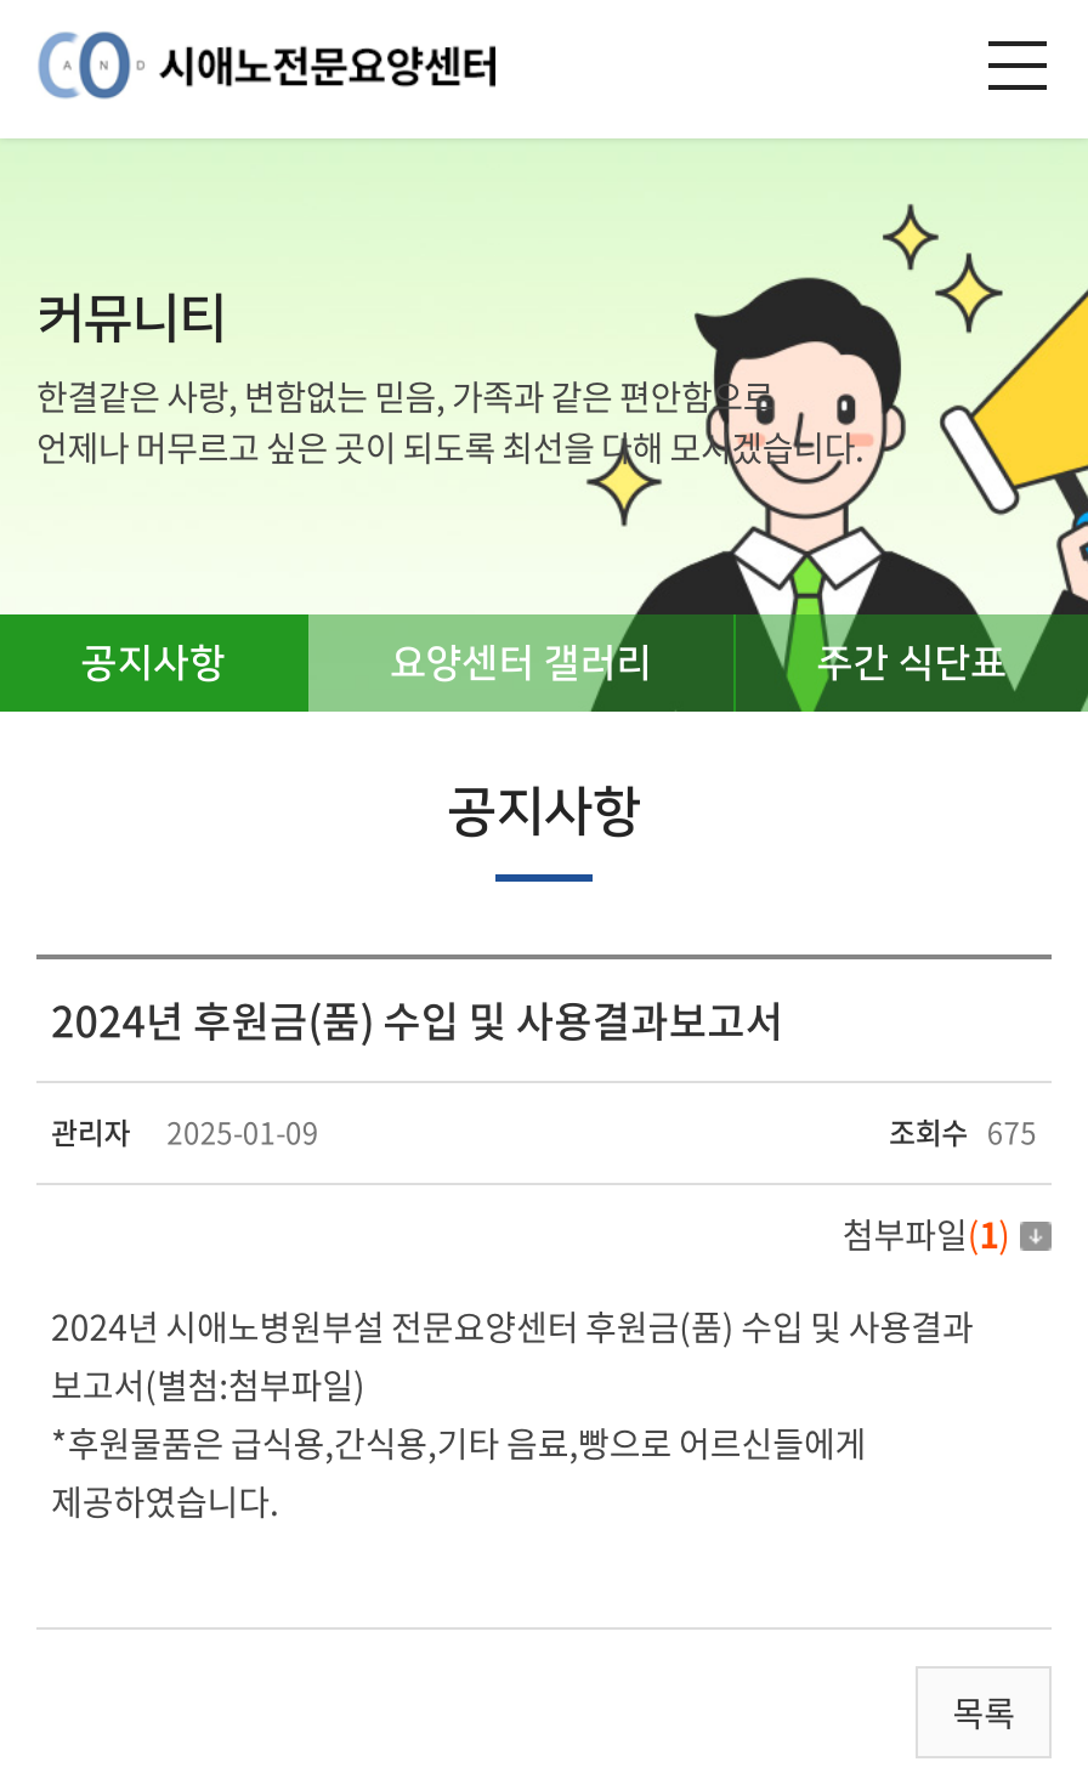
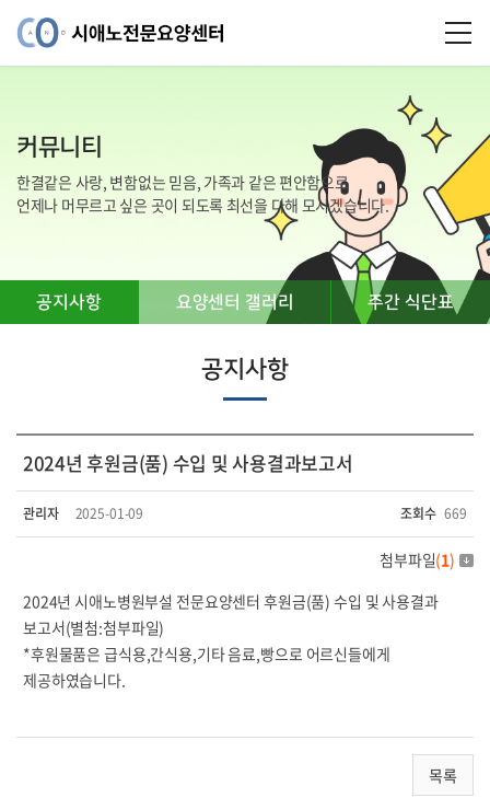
- 조회수 675
+ 조회수 669
